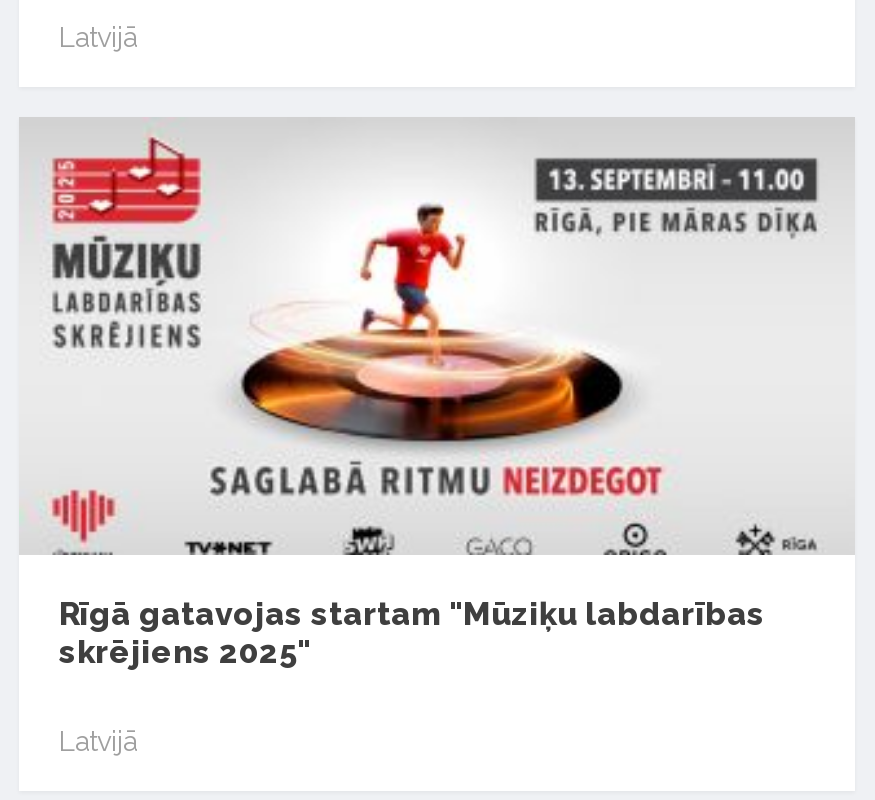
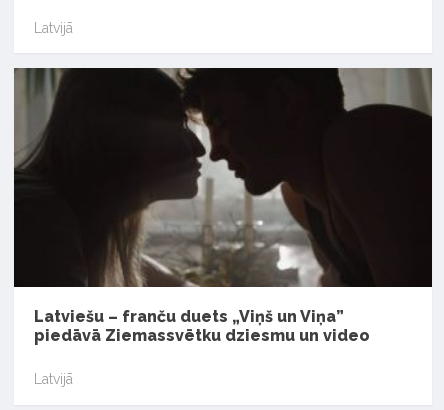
- [image]
- Rīgā gatavojas startam "Mūziķu labdarības
- skrējiens 2025"
+ [image]
+ Latviešu – franču duets „Viņš un Viņa”
+ piedāvā Ziemassvētku dziesmu un video
